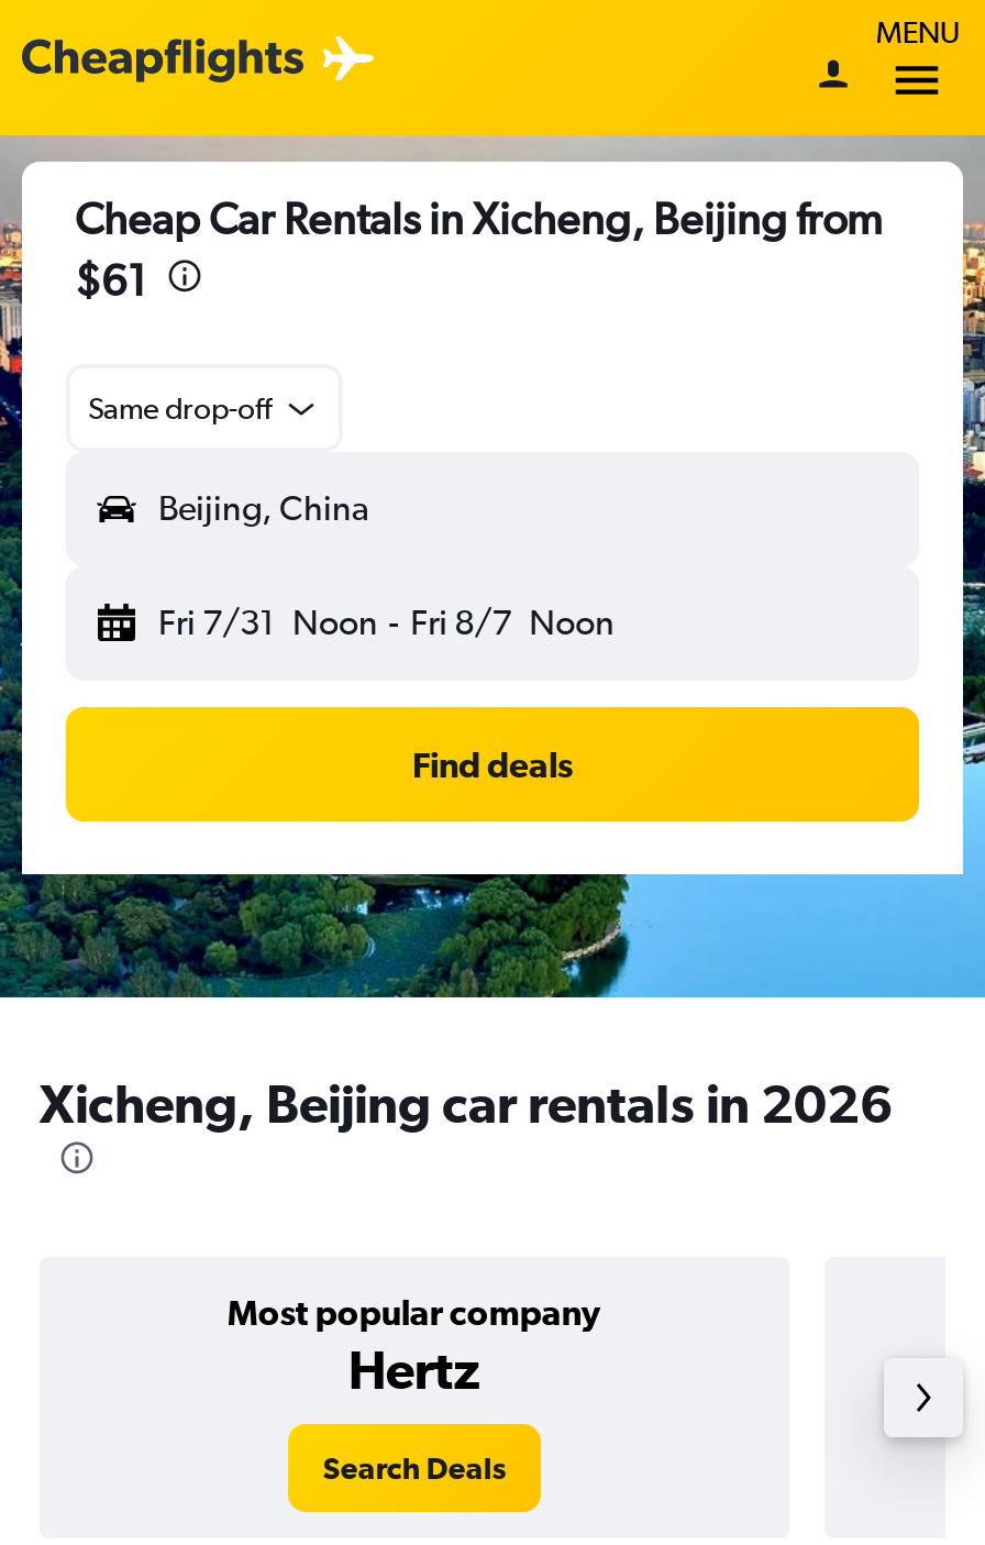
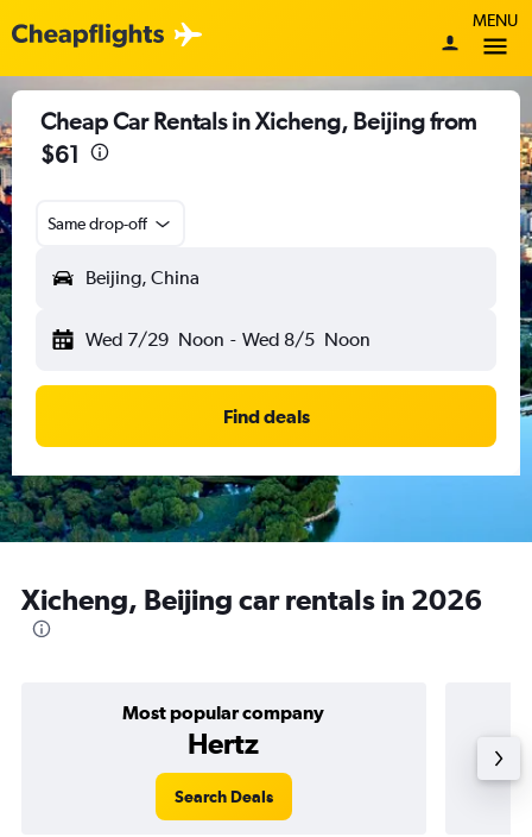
- Fri 7/31 Noon - Fri 8/7 Noon
+ Wed 7/29 Noon - Wed 8/5 Noon
